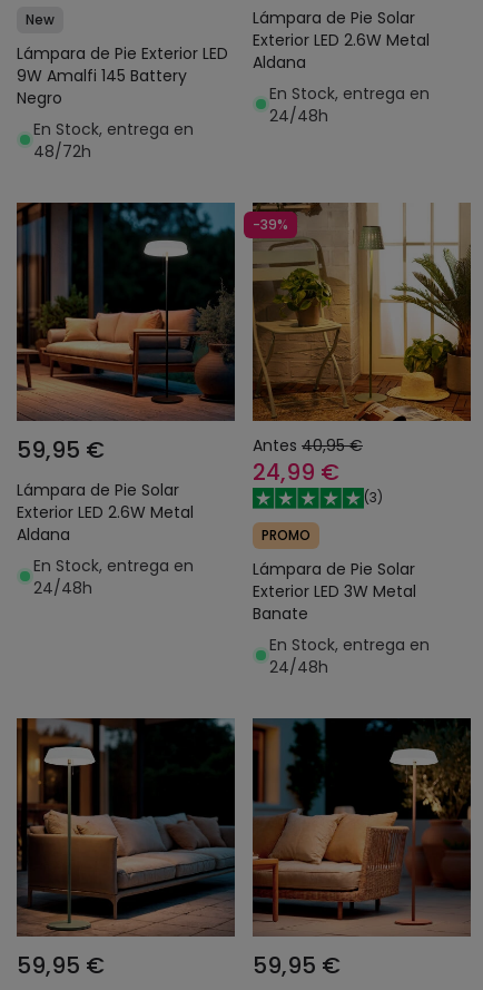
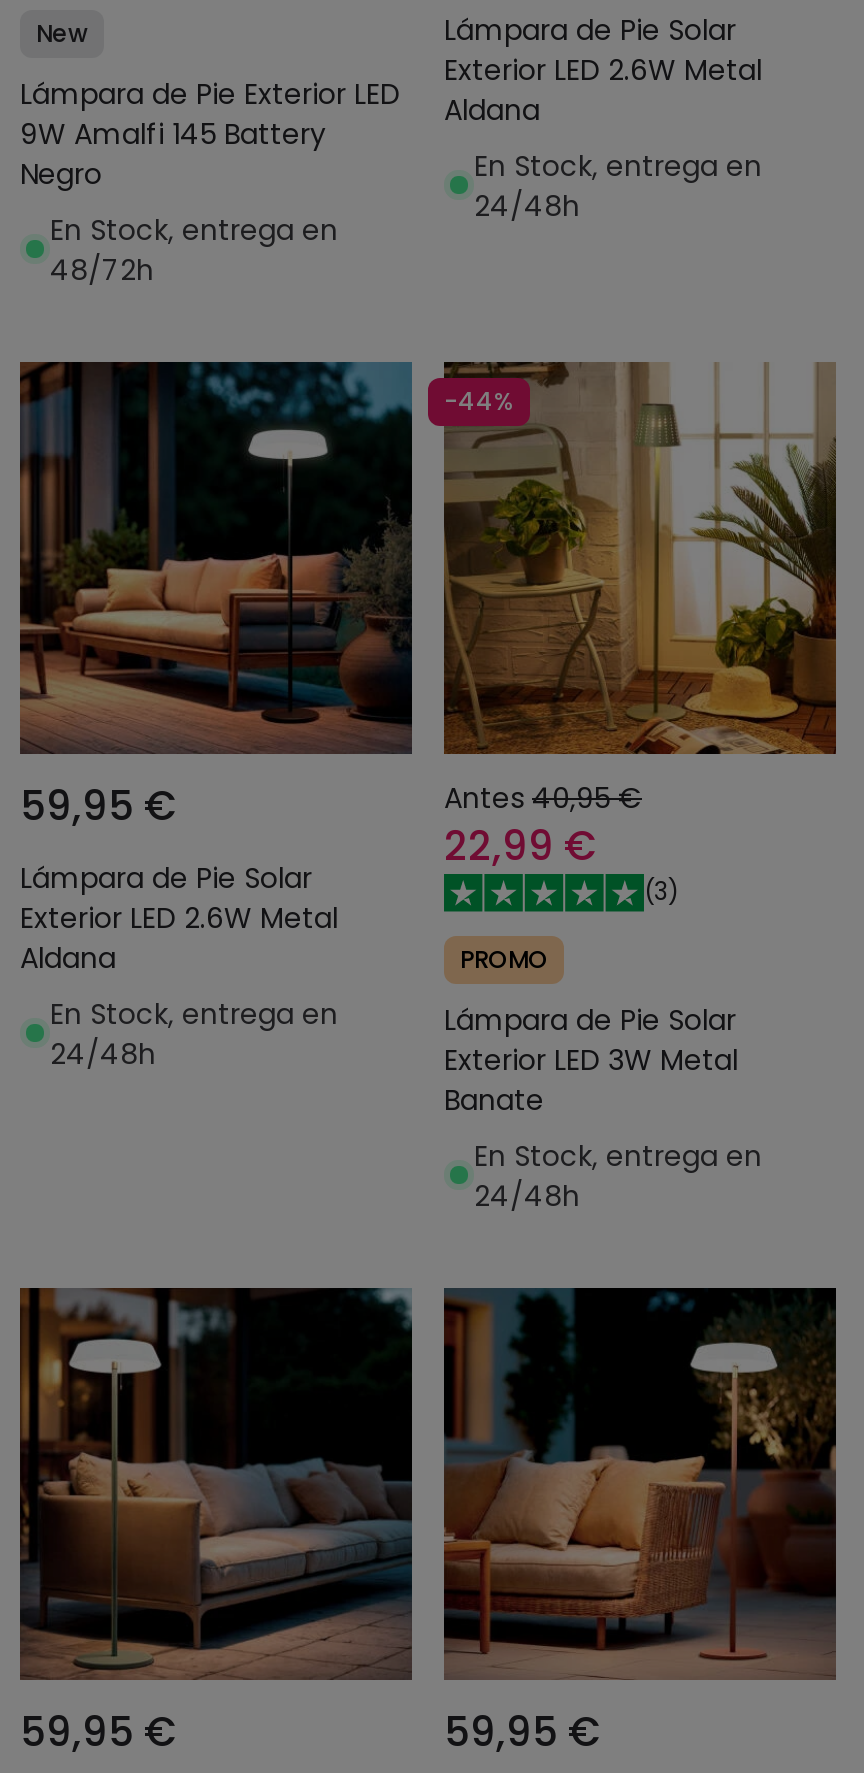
- -39%
+ -44%

- 24,99 €
+ 22,99 €
